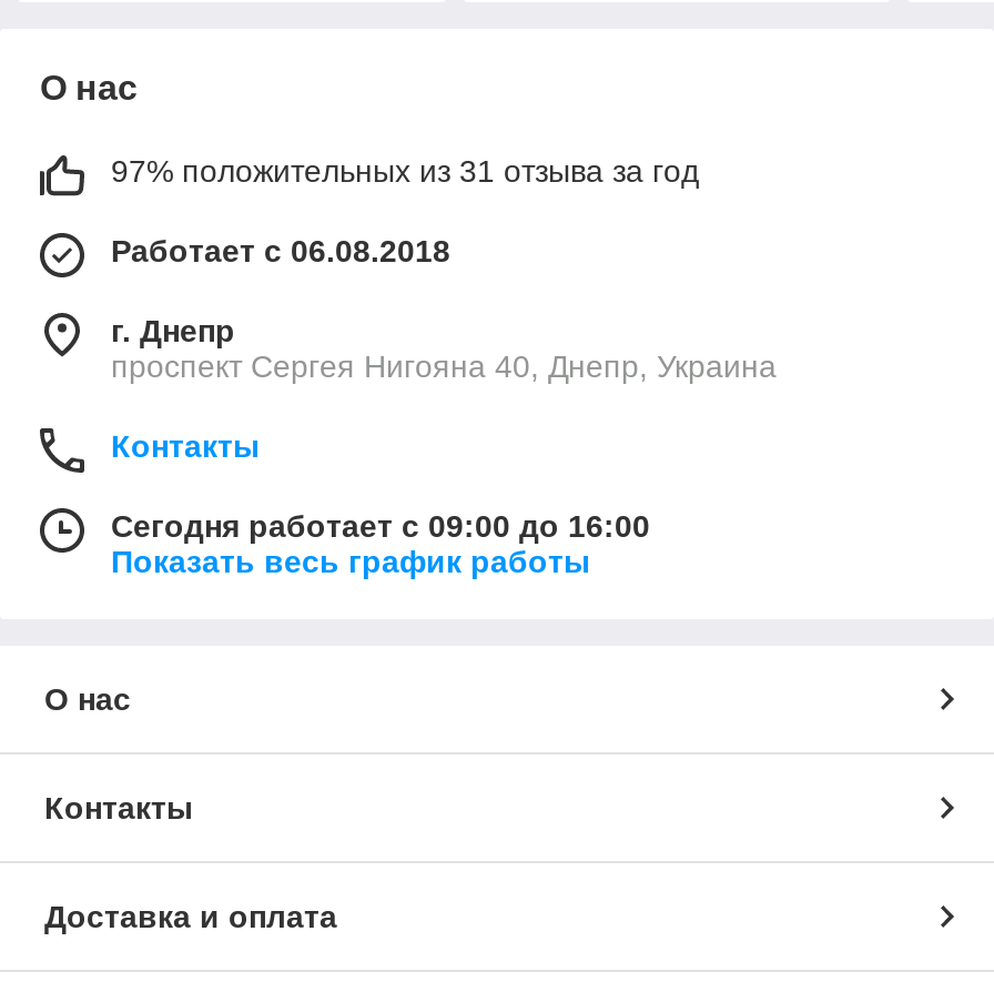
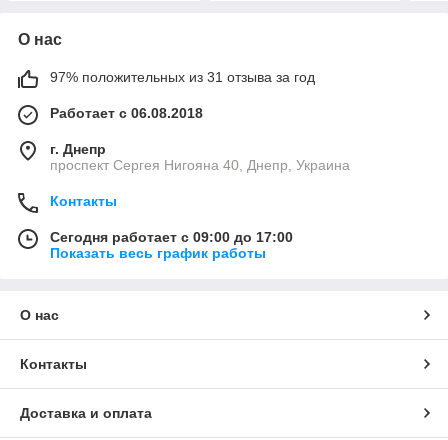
- Сегодня работает с 09:00 до 16:00
+ Сегодня работает с 09:00 до 17:00
